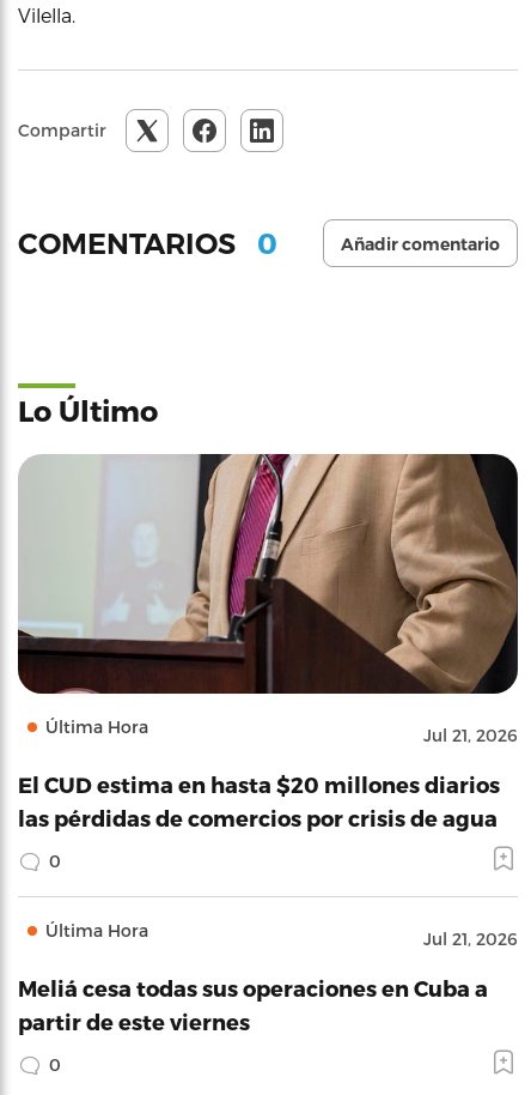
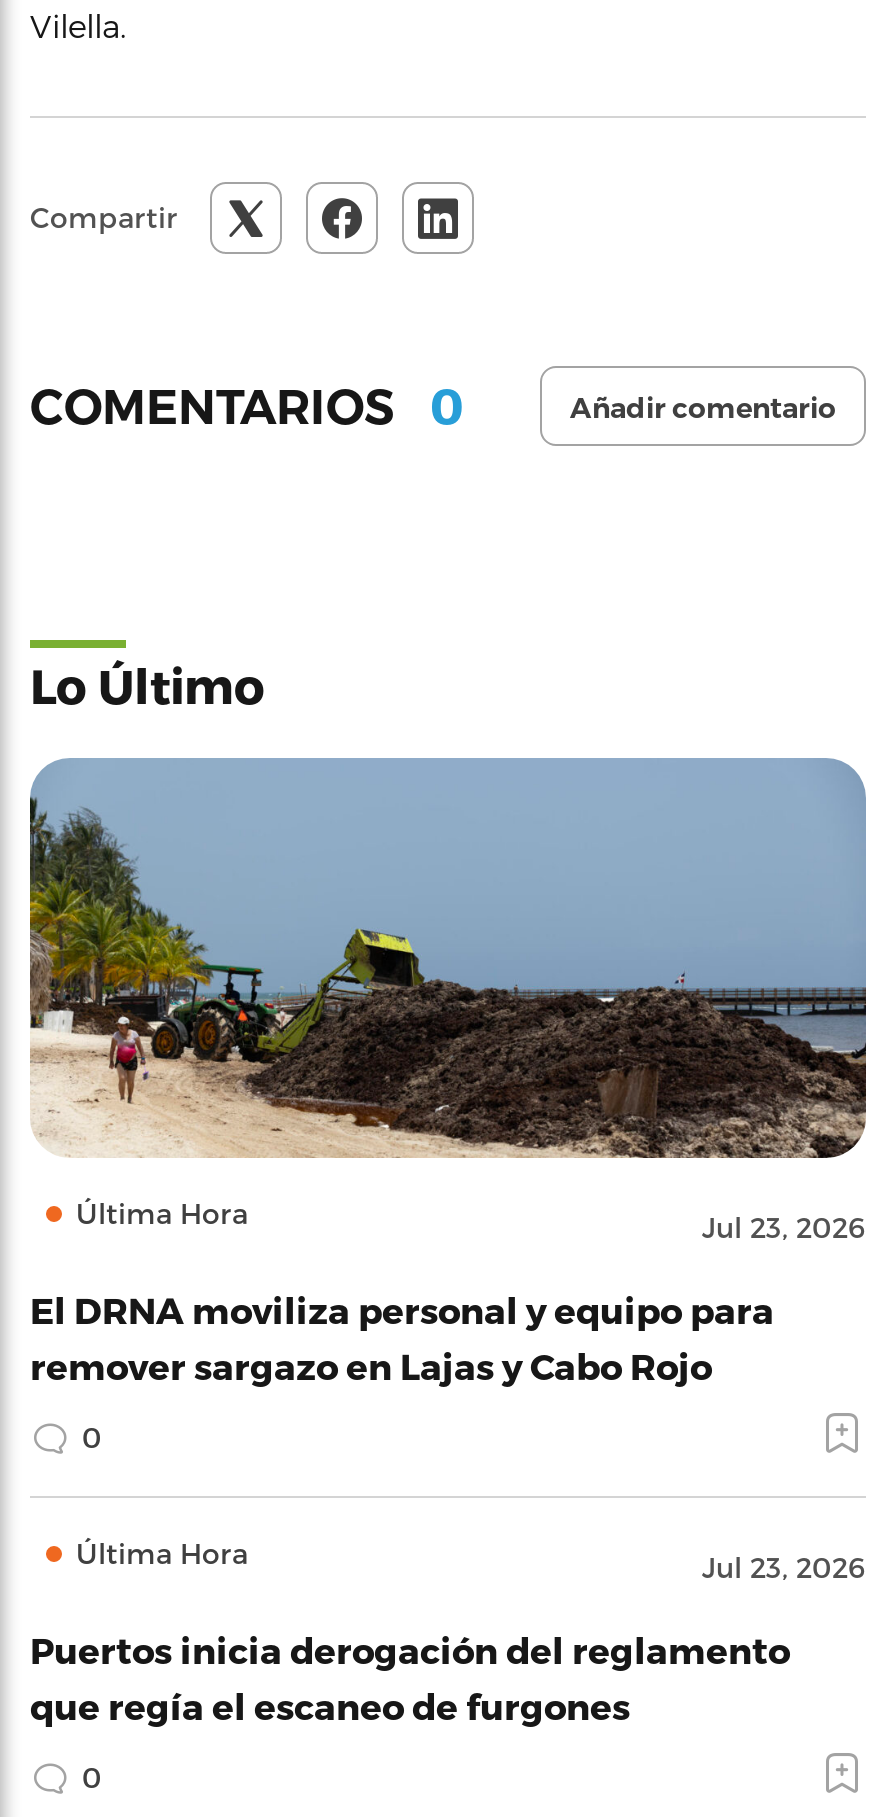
- [image]
- Jul 21, 2026
+ [image]
+ Jul 23, 2026

- El CUD estima en hasta $20 millones diarios
- las pérdidas de comercios por crisis de agua
+ El DRNA moviliza personal y equipo para
+ remover sargazo en Lajas y Cabo Rojo

- Jul 21, 2026
+ Jul 23, 2026

- Meliá cesa todas sus operaciones en Cuba a
- partir de este viernes
+ Puertos inicia derogación del reglamento
+ que regía el escaneo de furgones
